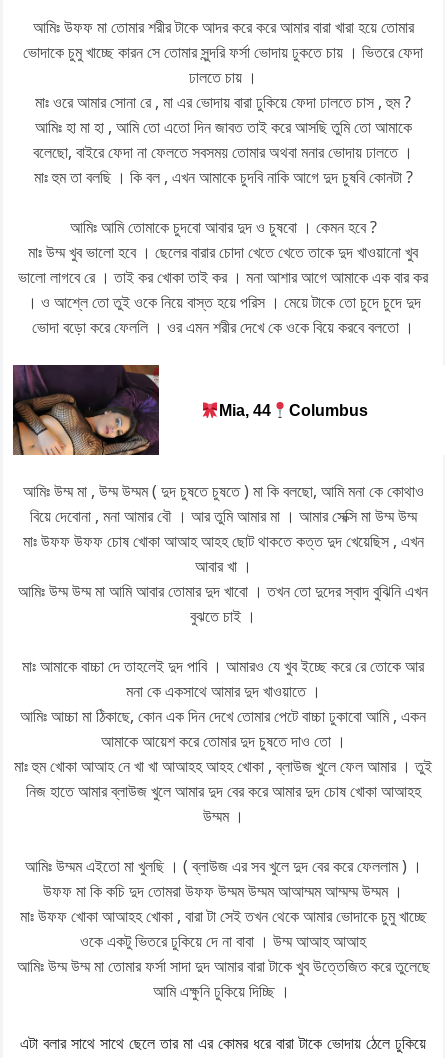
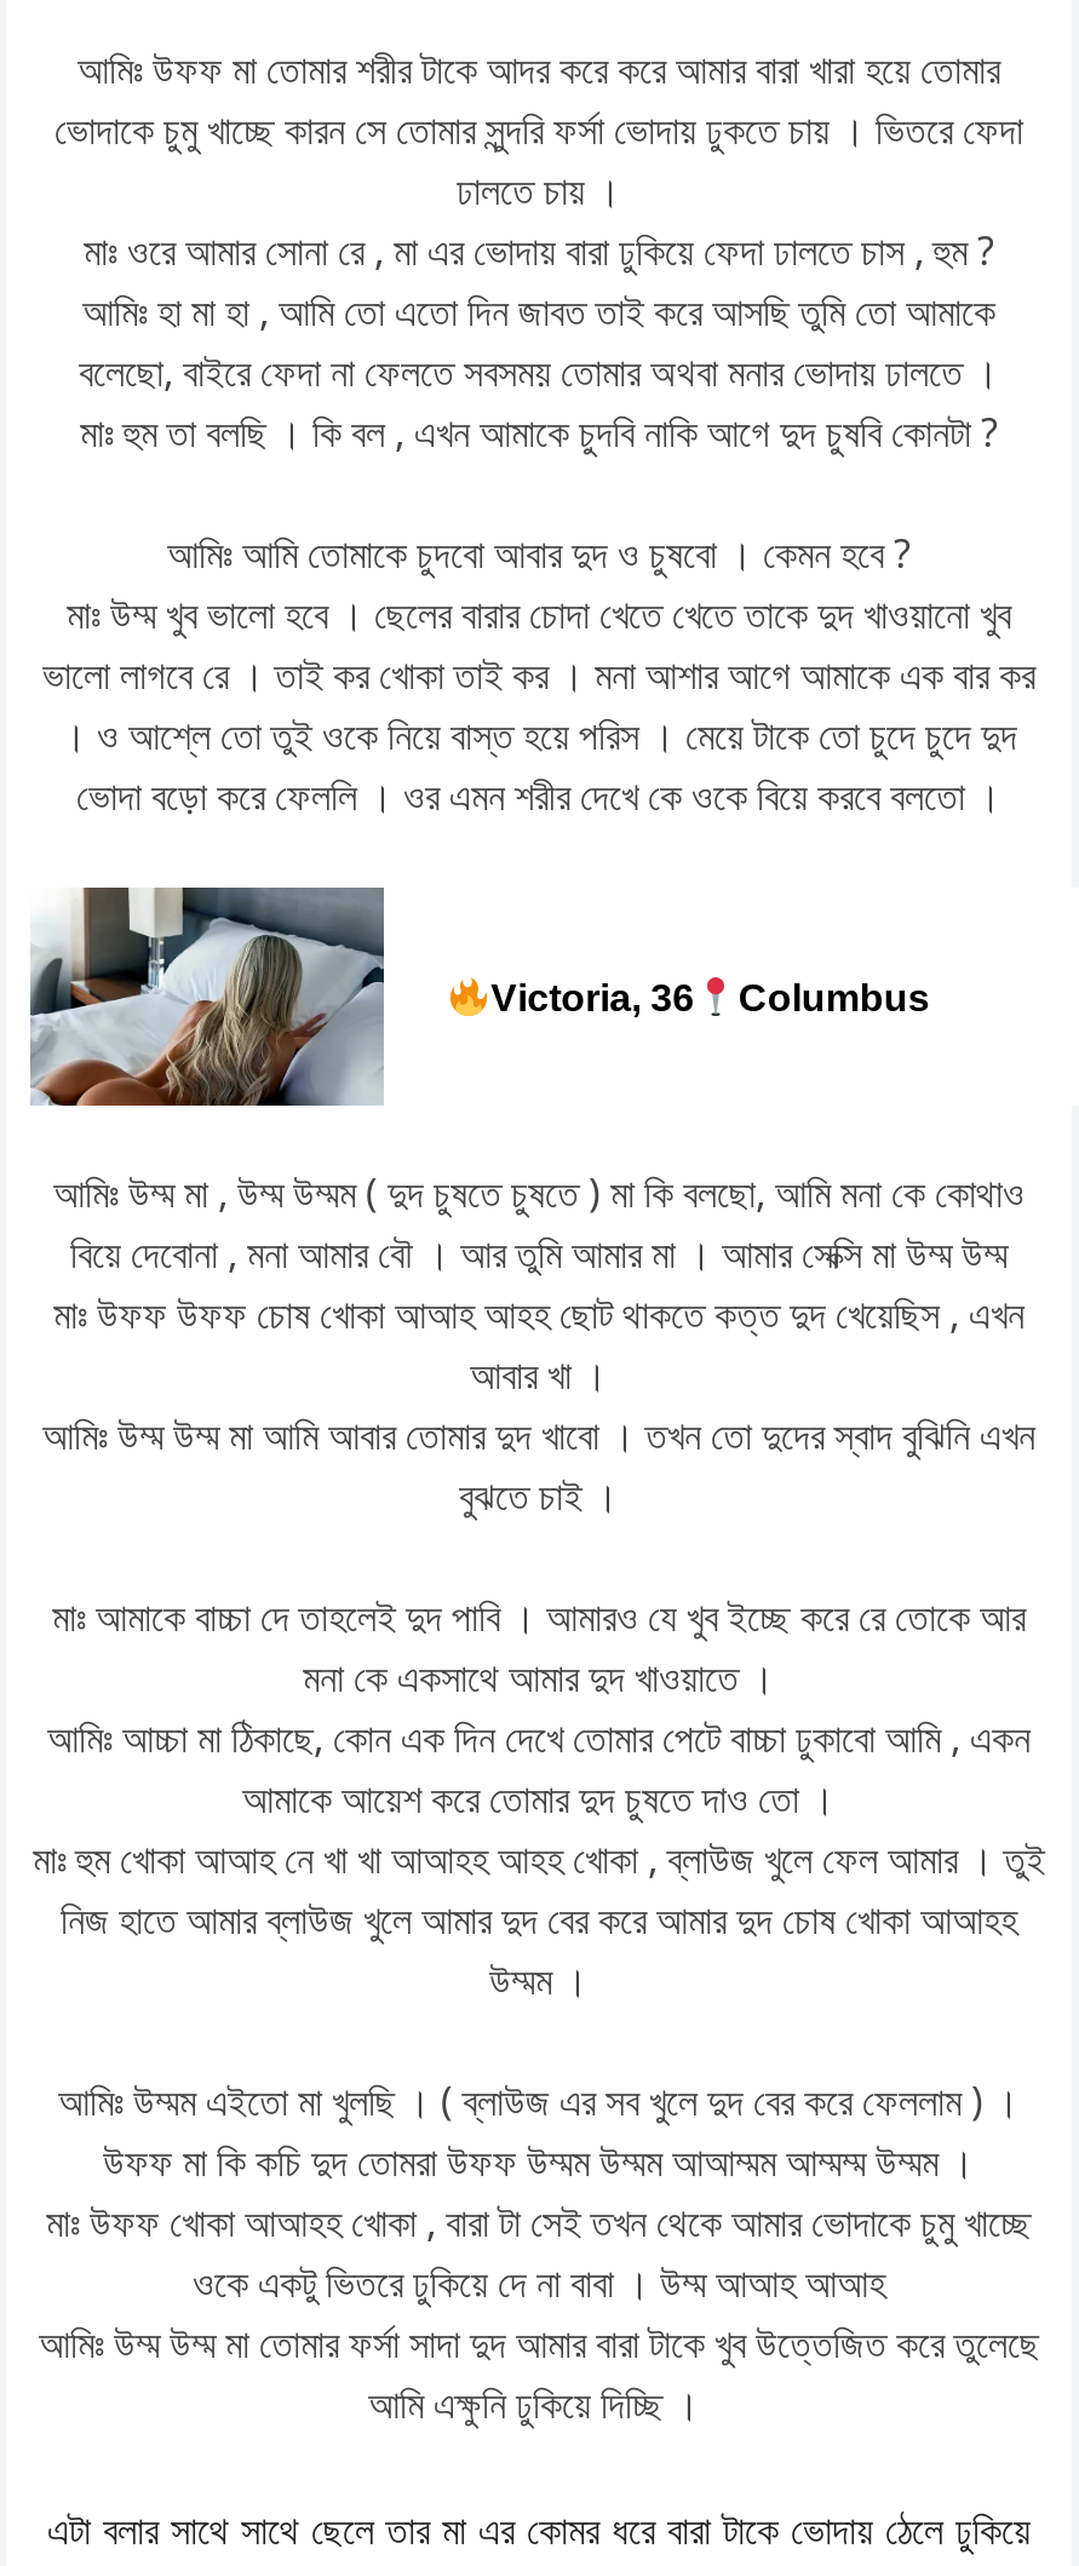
- [image]
+ [image]

- Mia, 44 Columbus
+ Victoria, 36 Columbus
